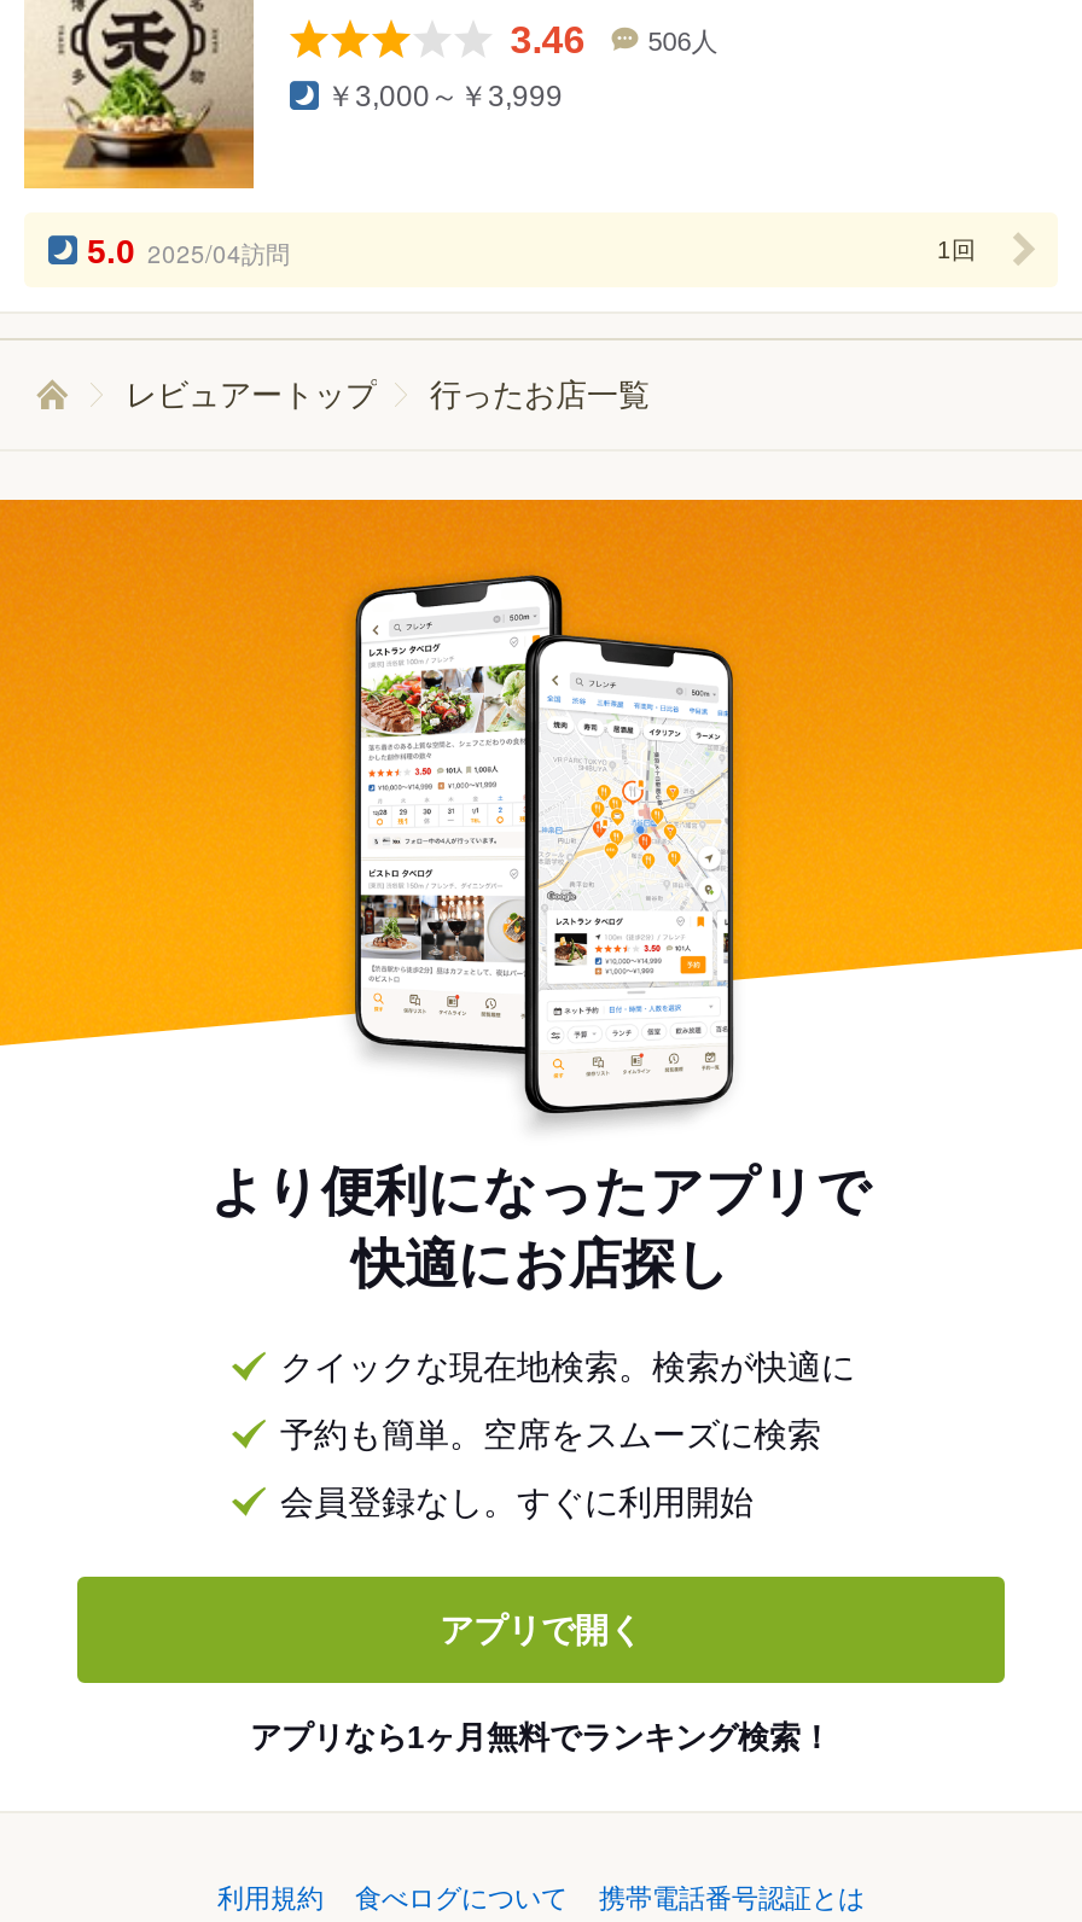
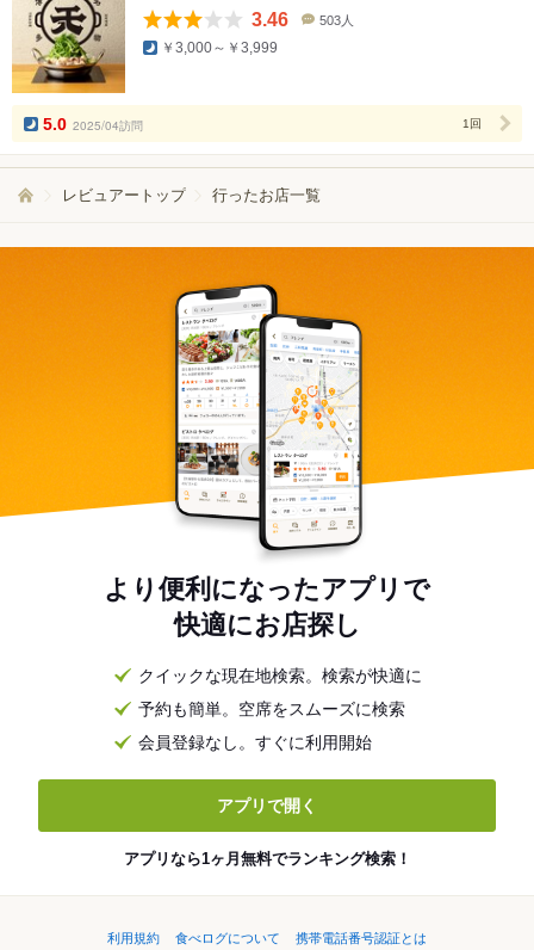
- 506人
+ 503人
